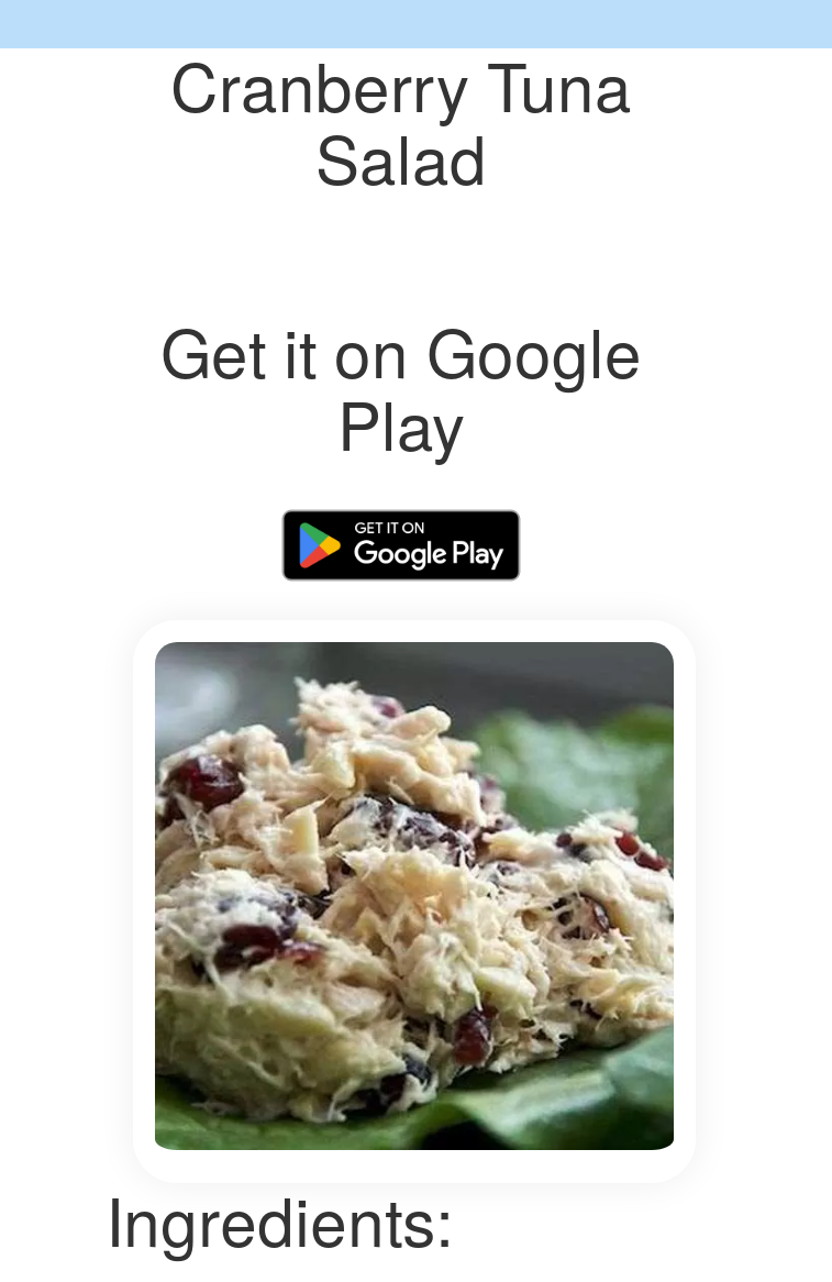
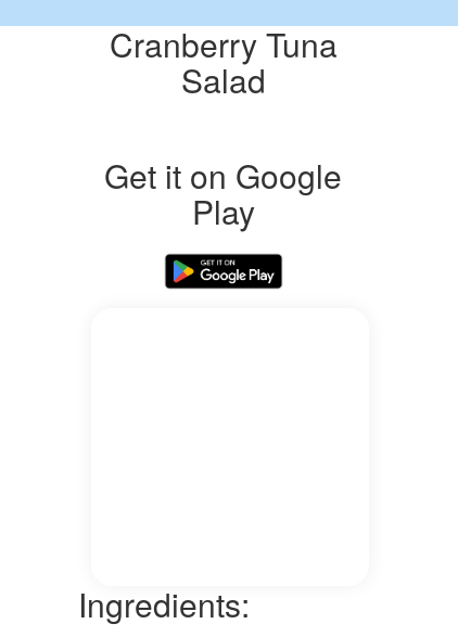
- [image]
